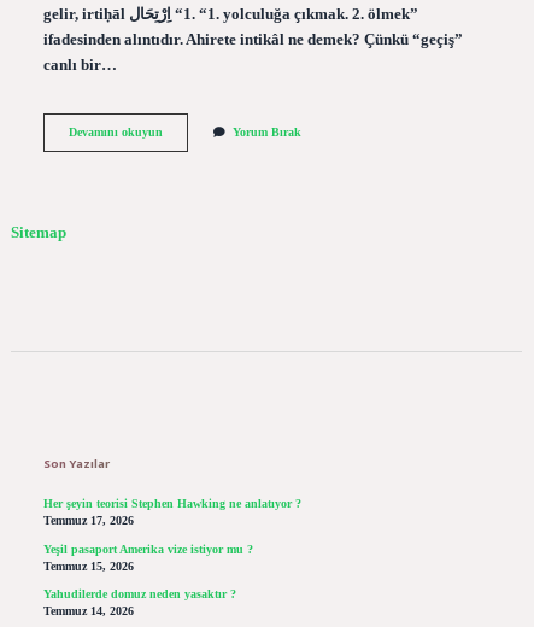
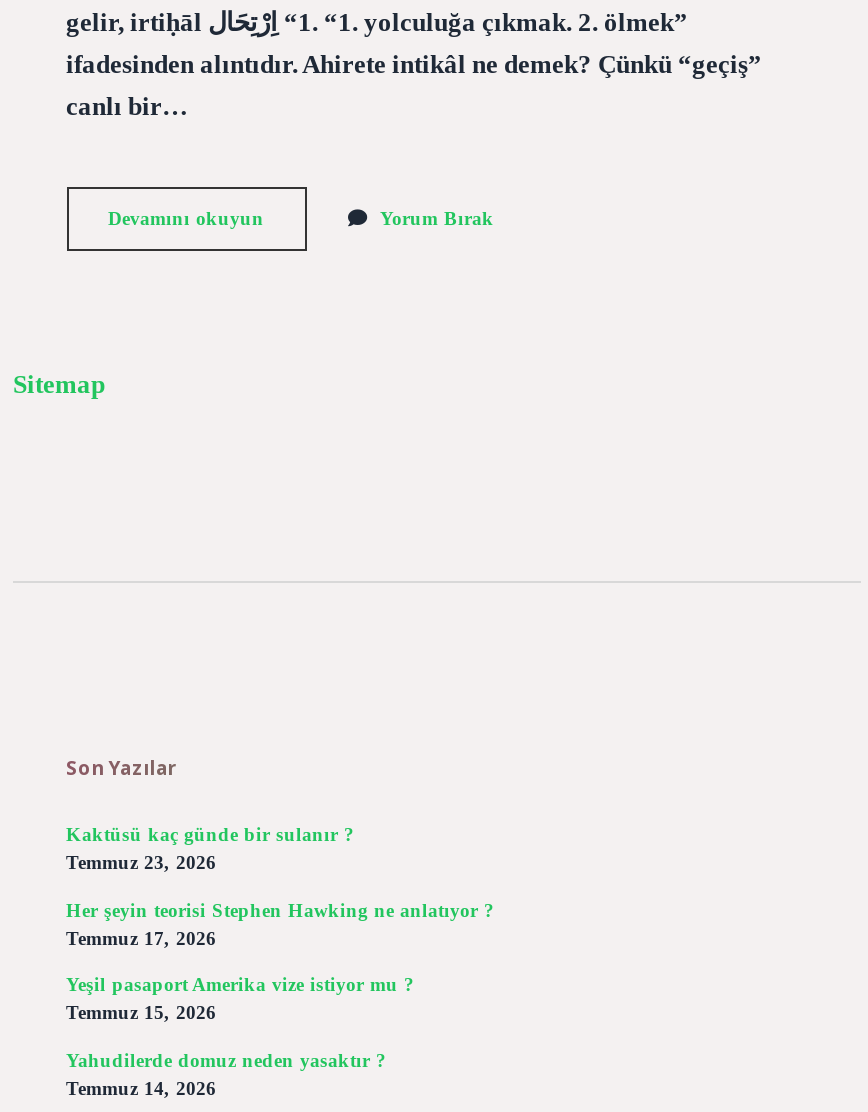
+ Kaktüsü kaç günde bir sulanır ?
+ Temmuz 23, 2026
